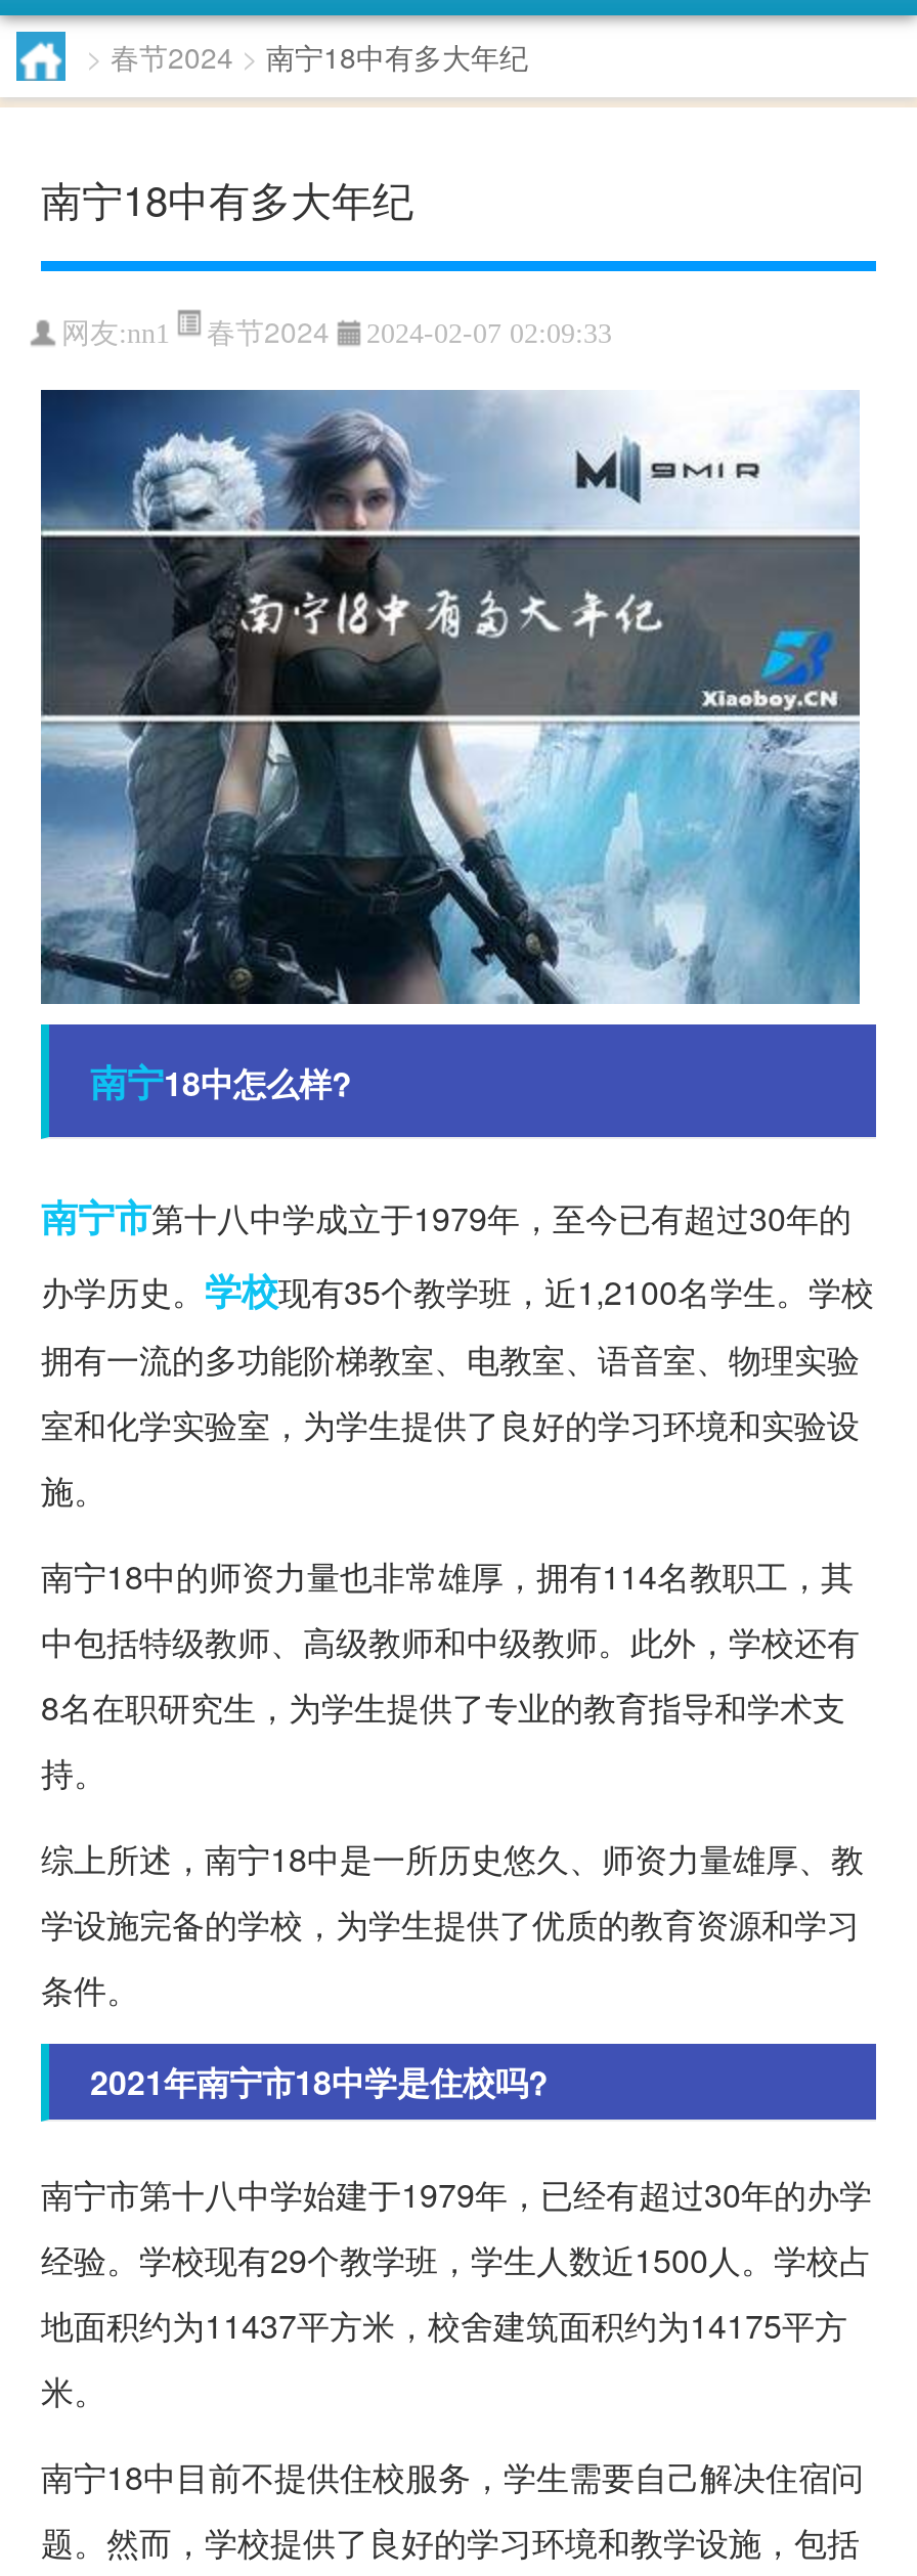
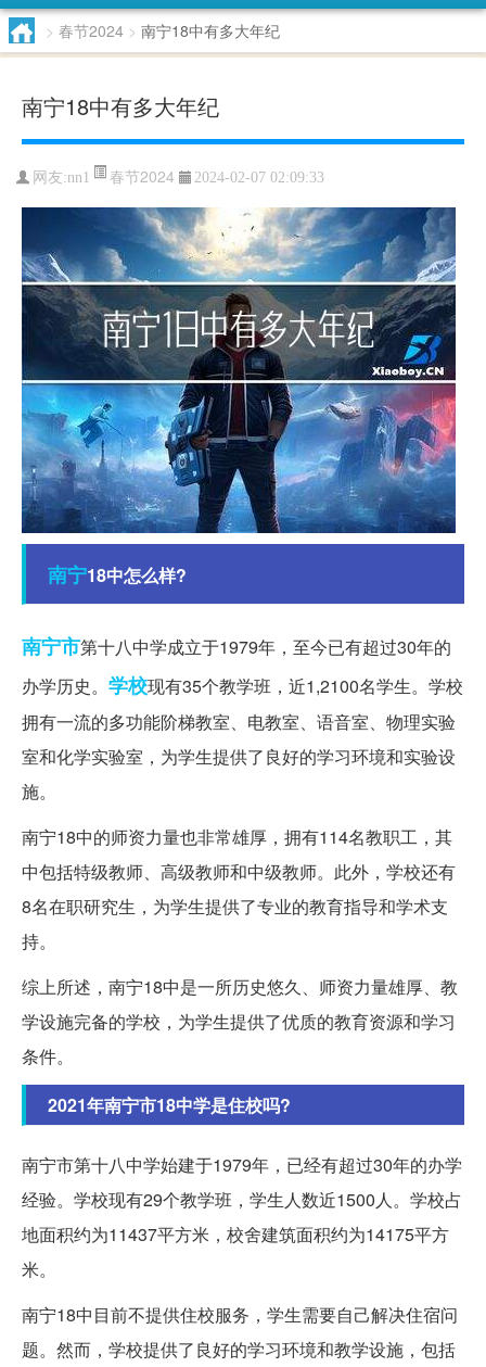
- [image]
+ [image]
